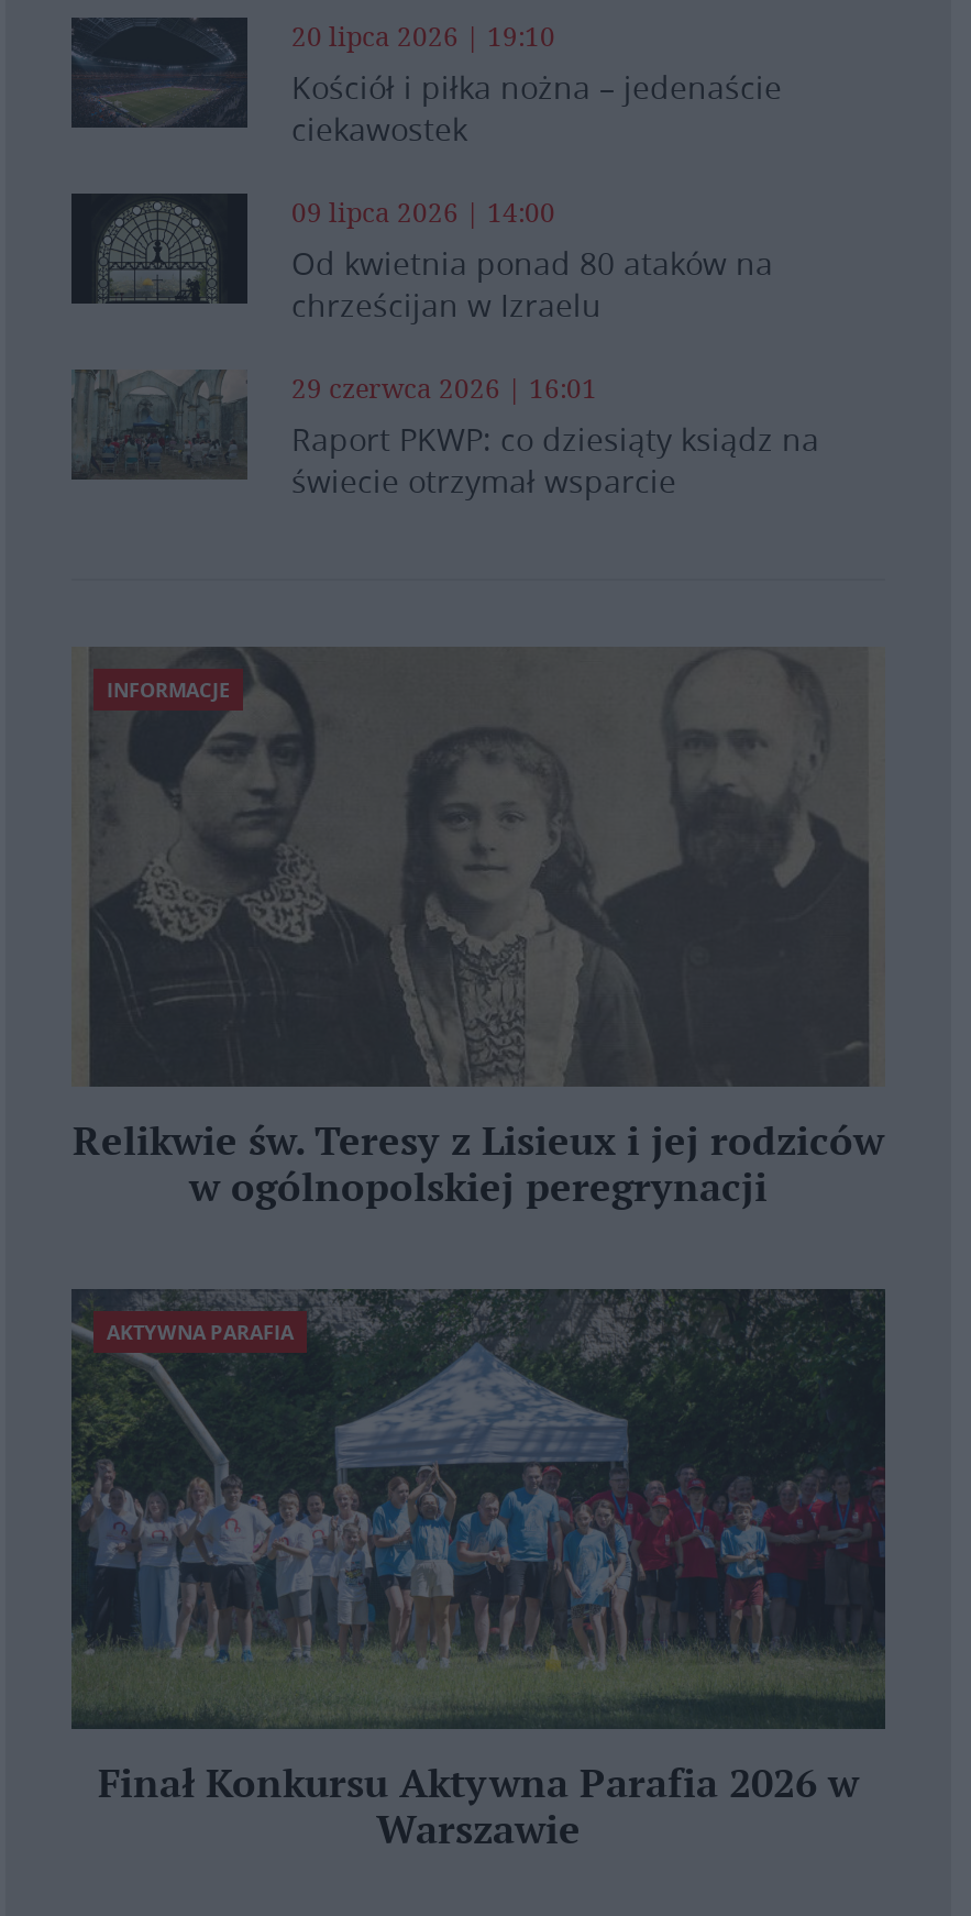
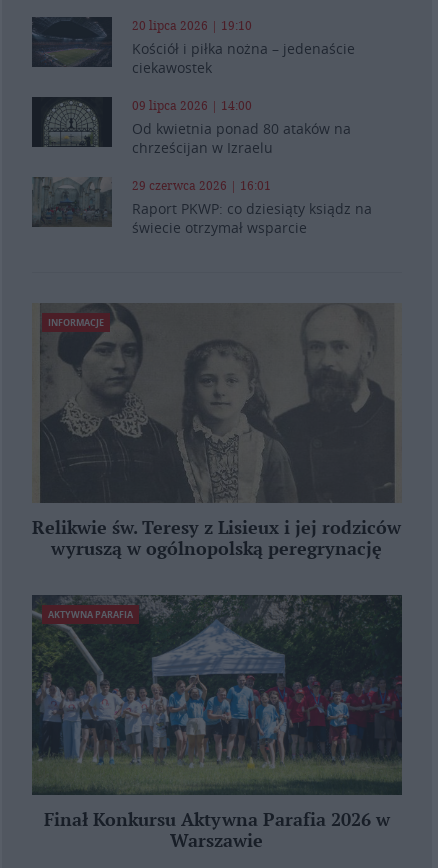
- w ogólnopolskiej peregrynacji
+ wyruszą w ogólnopolską peregrynację
